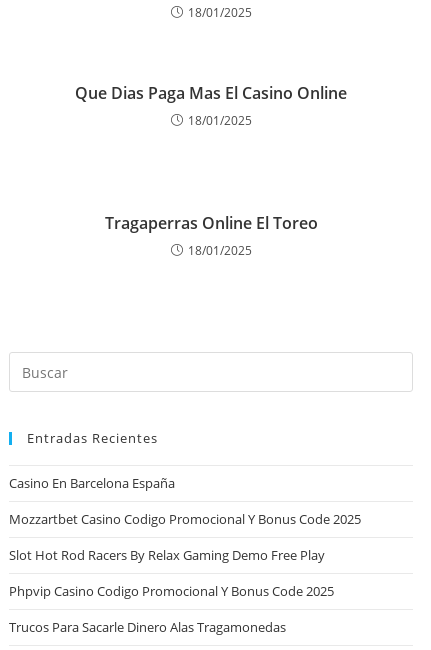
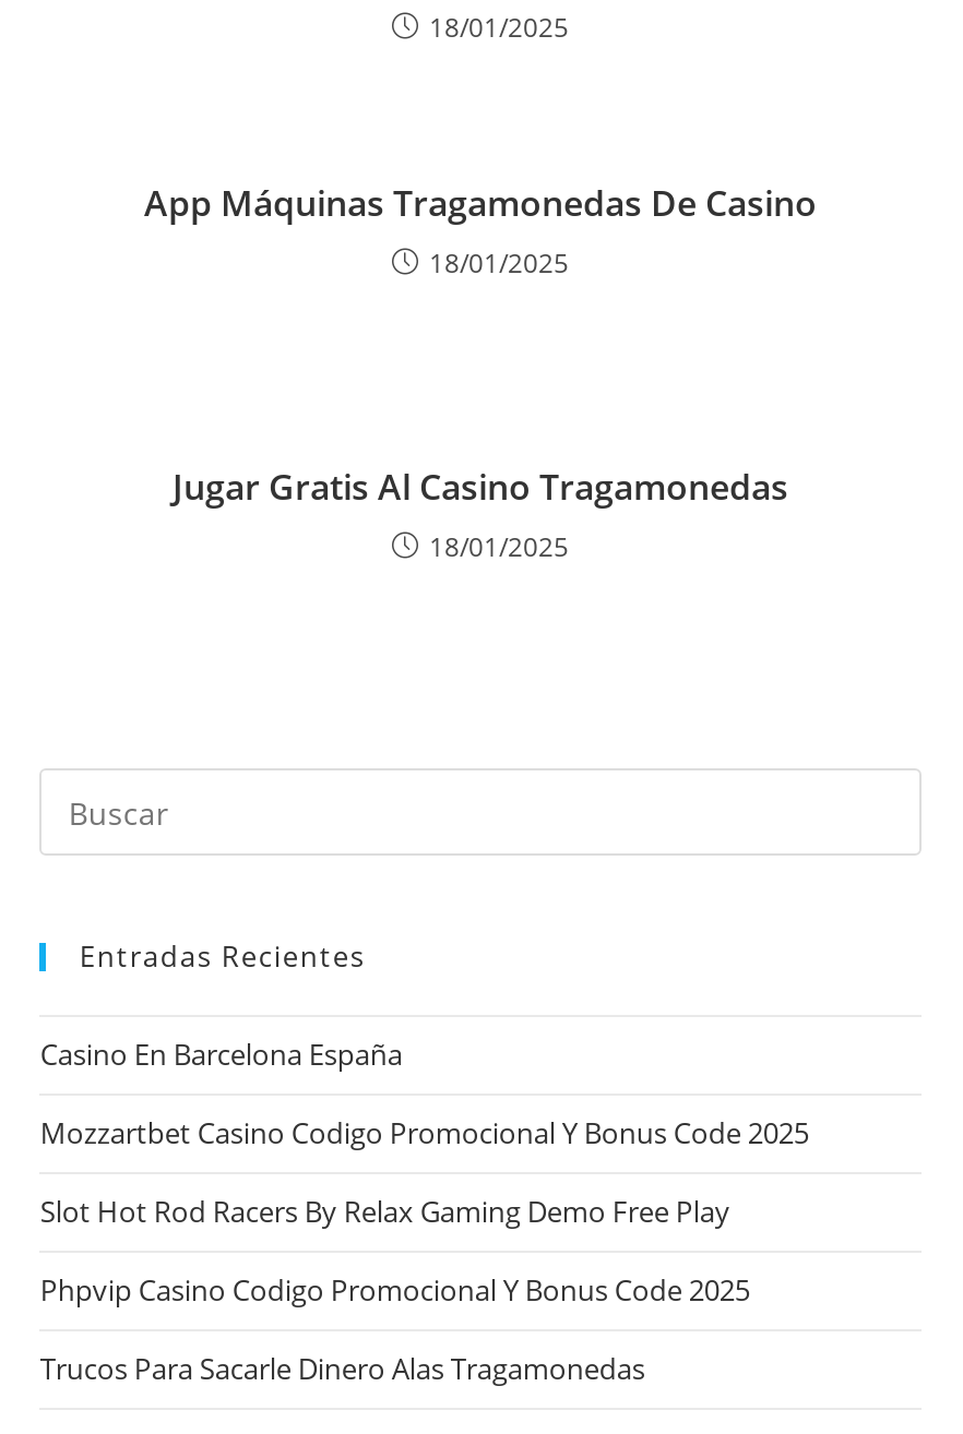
- Que Dias Paga Mas El Casino Online
+ App Máquinas Tragamonedas De Casino

- Tragaperras Online El Toreo
+ Jugar Gratis Al Casino Tragamonedas
